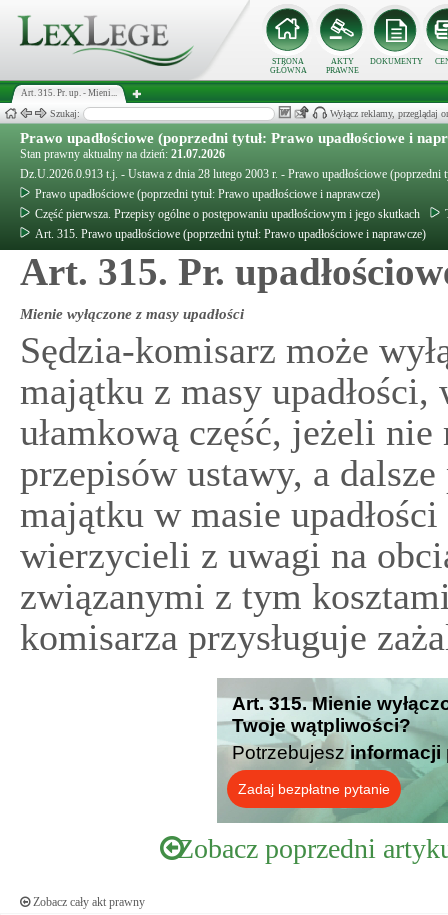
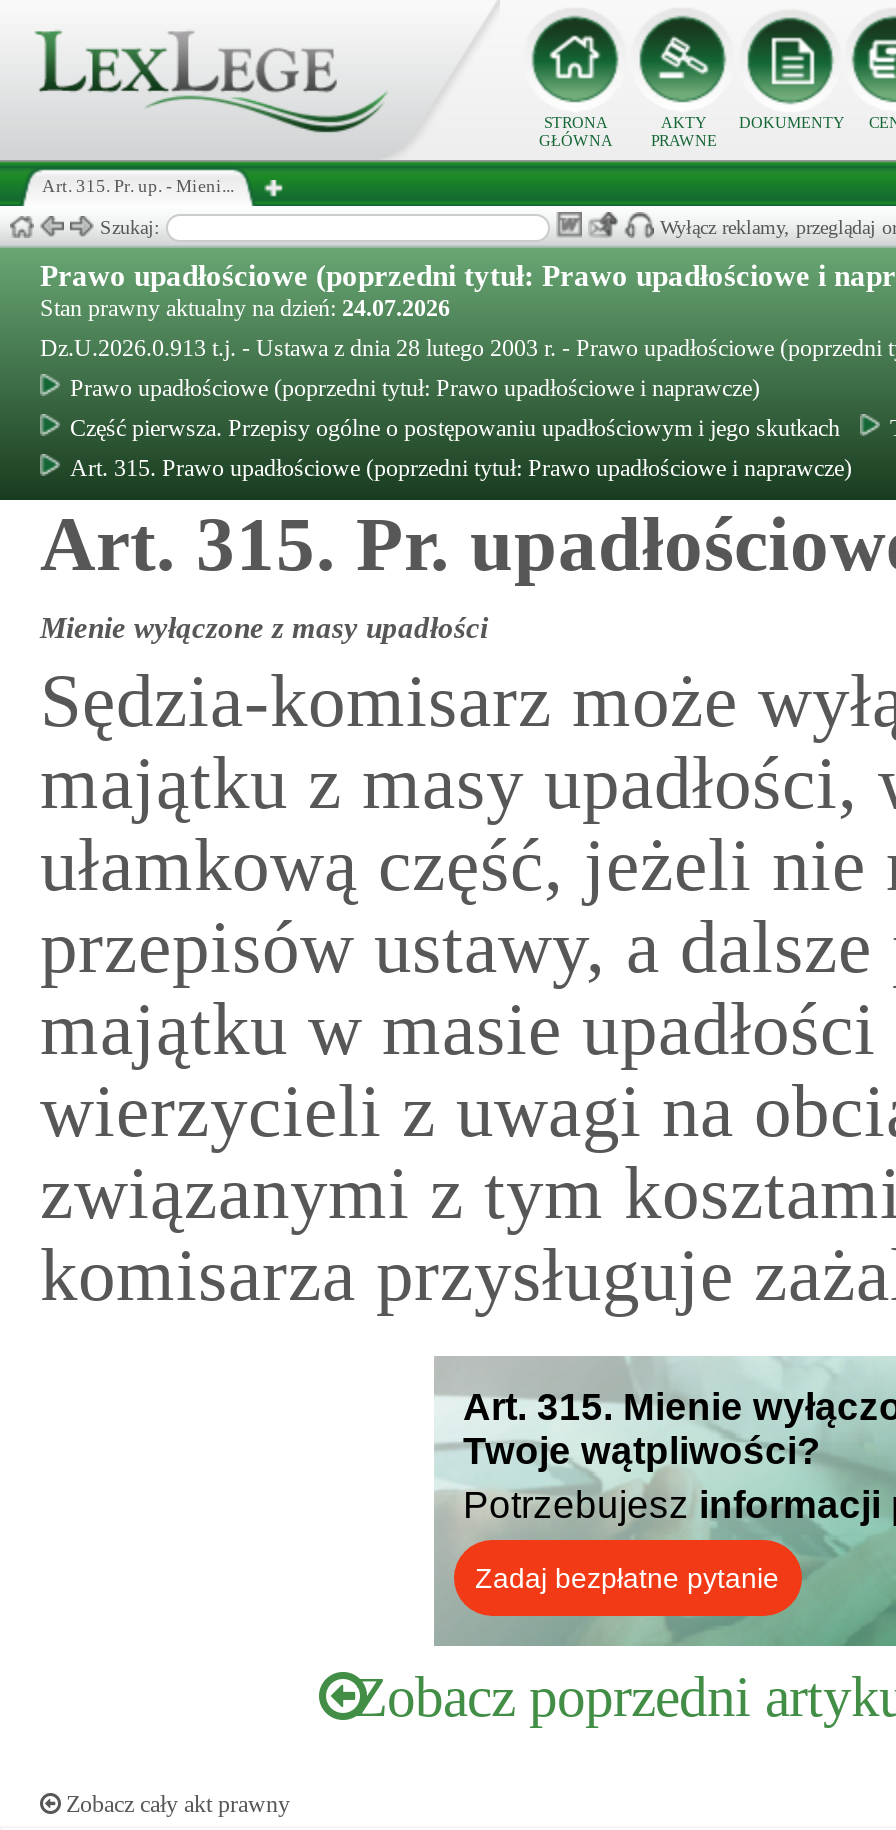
- Stan prawny aktualny na dzień: 21.07.2026
+ Stan prawny aktualny na dzień: 24.07.2026
